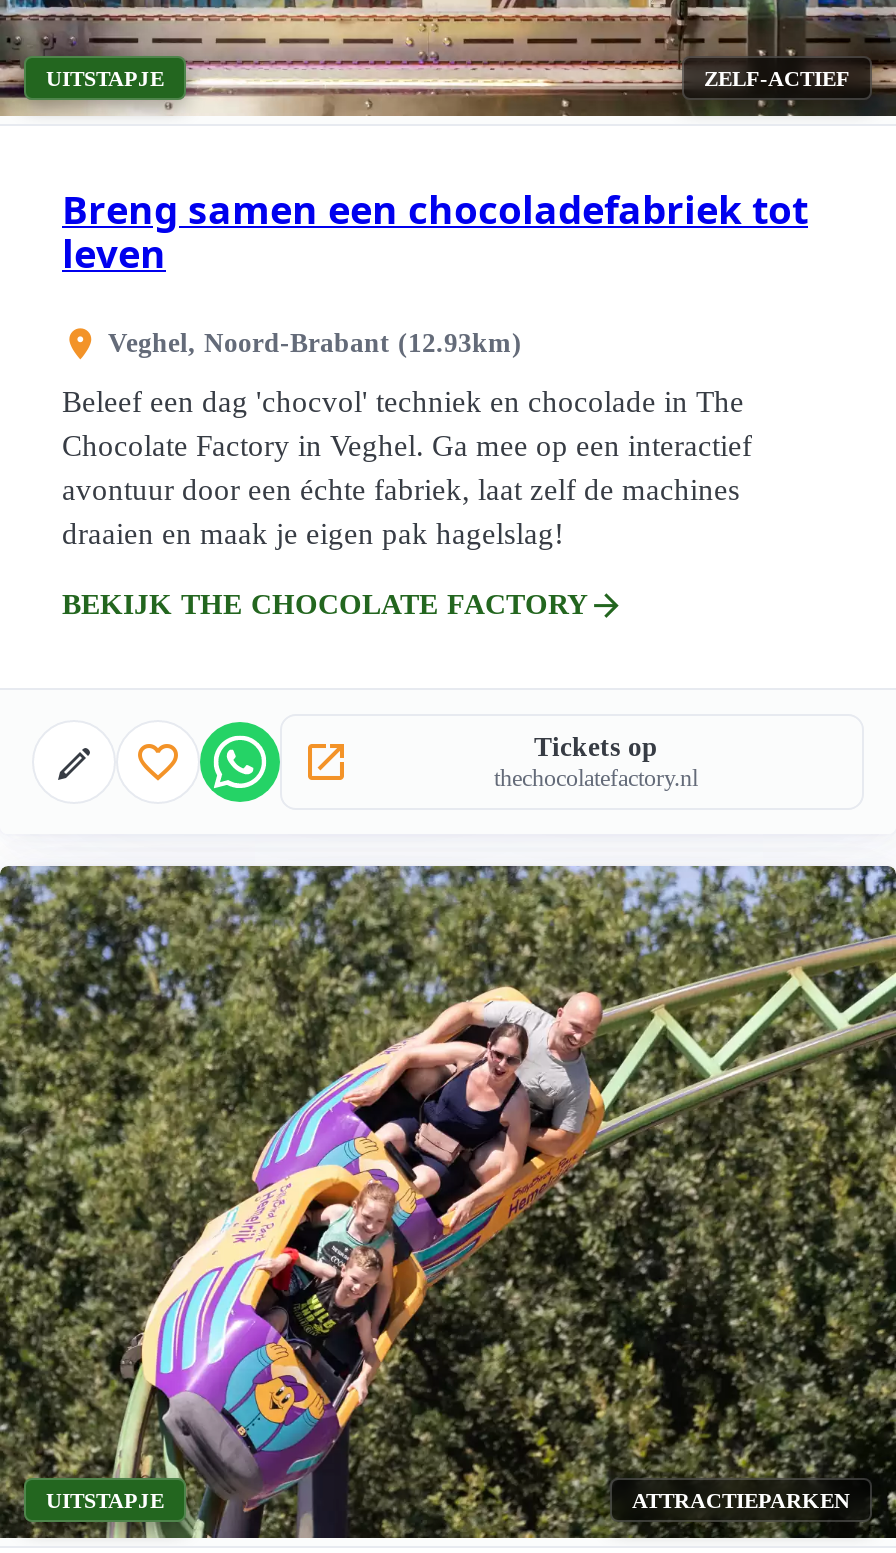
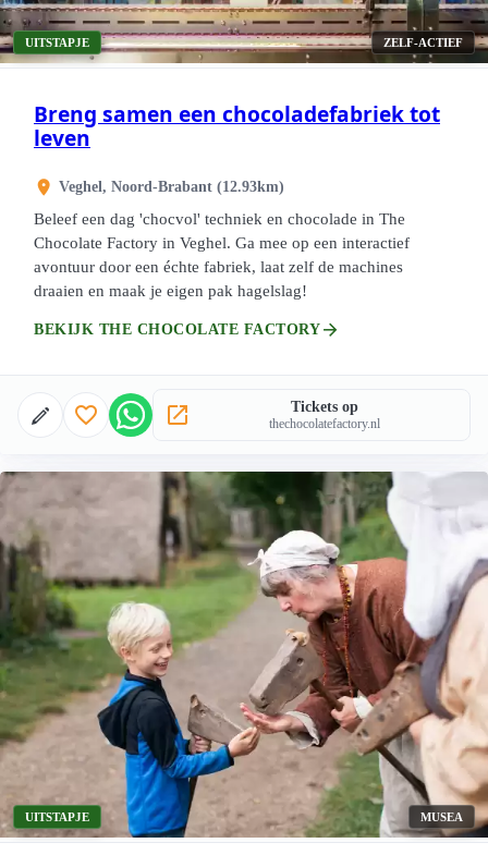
- [image]
- ATTRACTIEPARKEN
+ [image]
+ MUSEA
